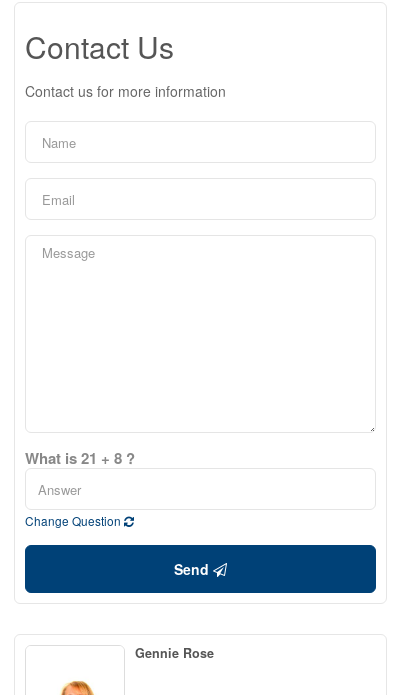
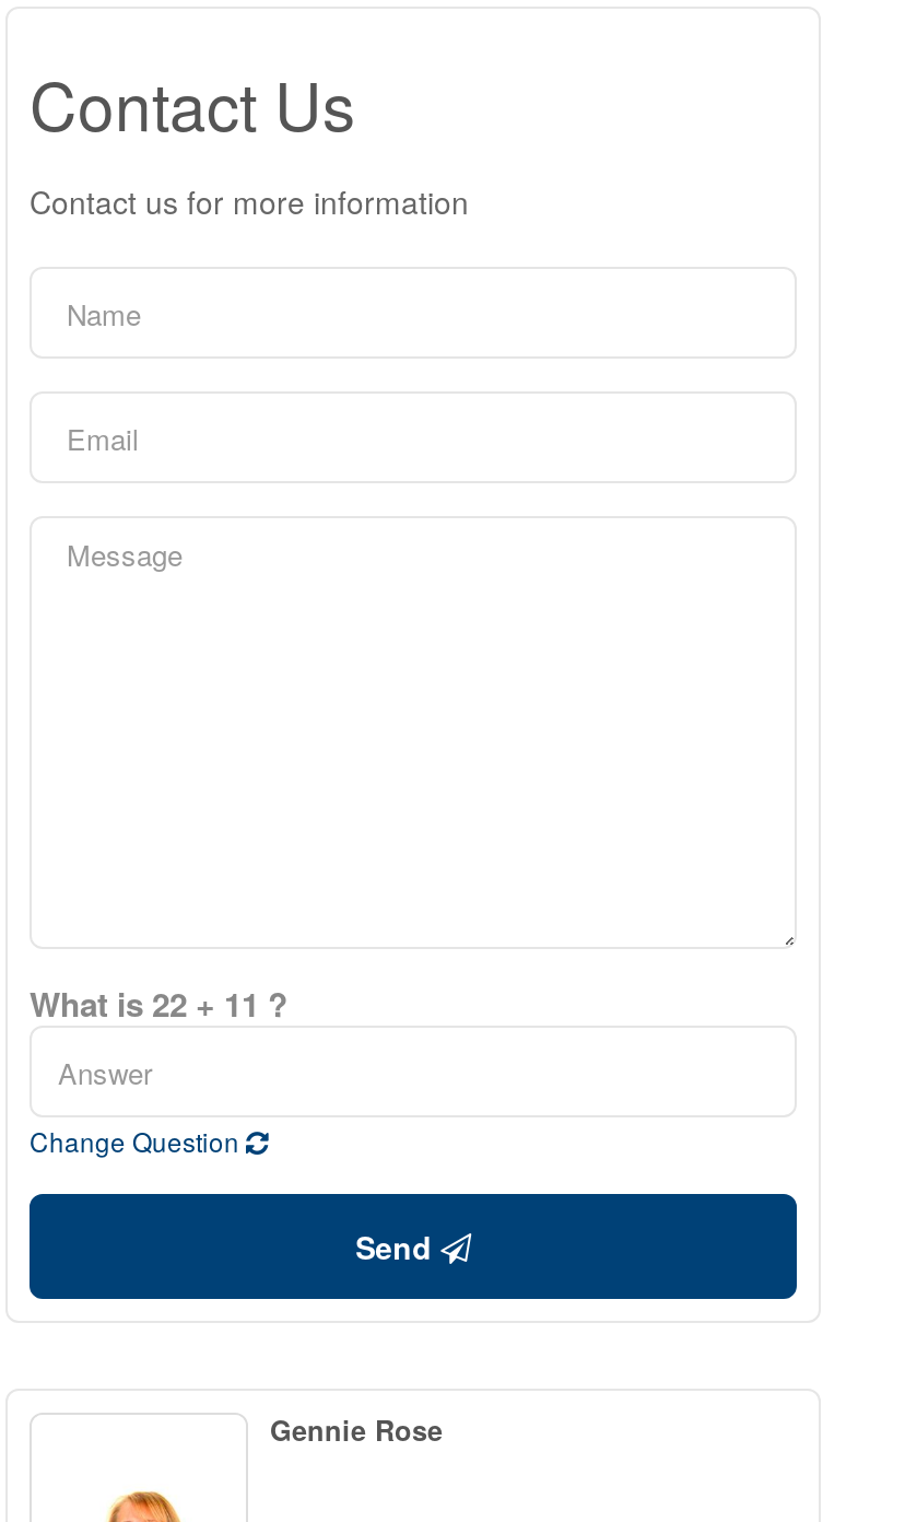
- What is 21 + 8 ?
+ What is 22 + 11 ?
